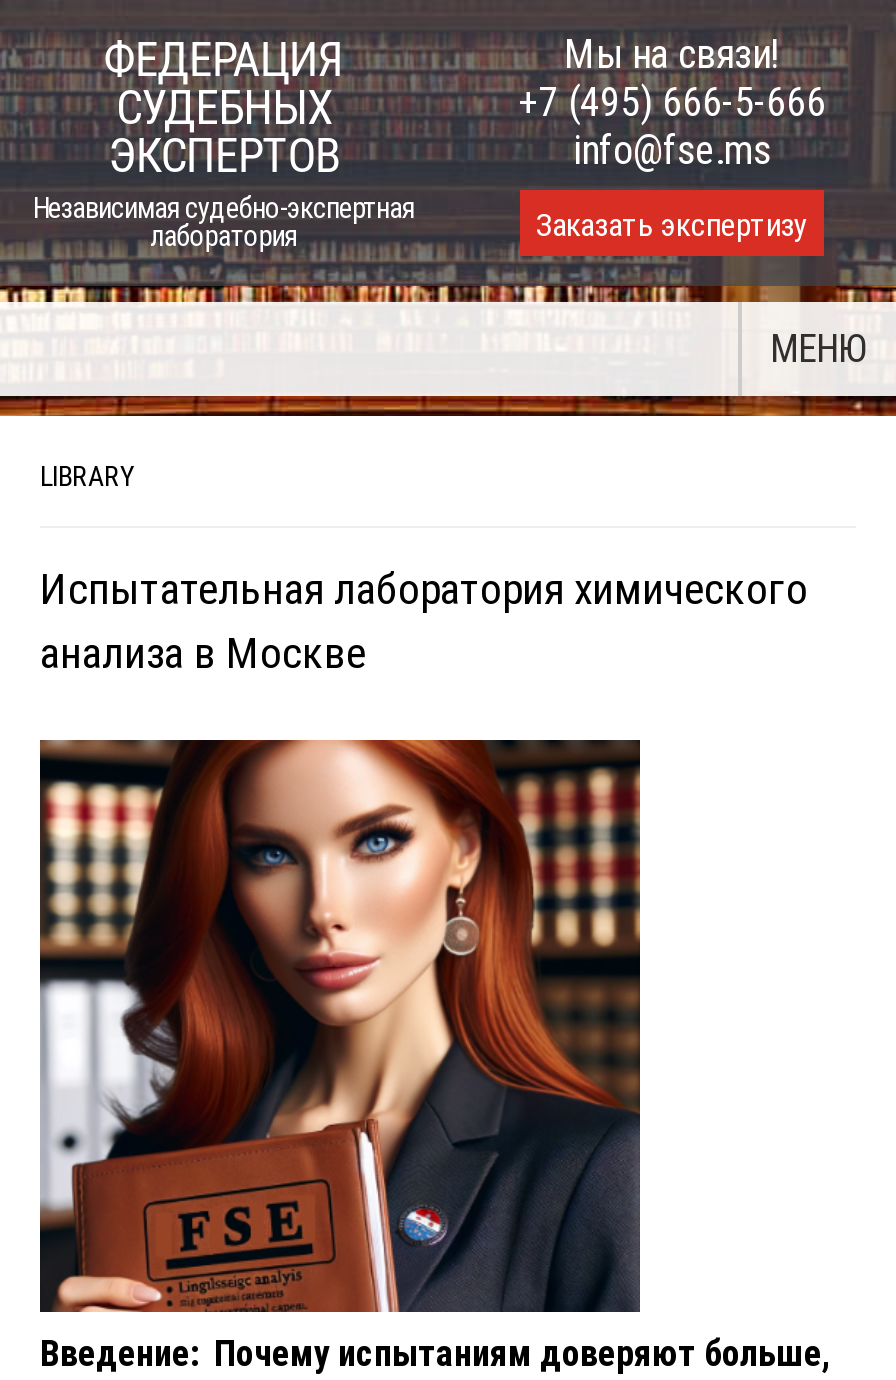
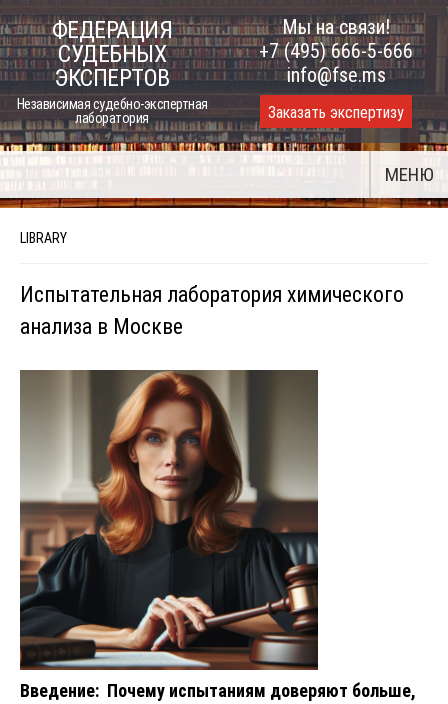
- [image]
+ [image]
